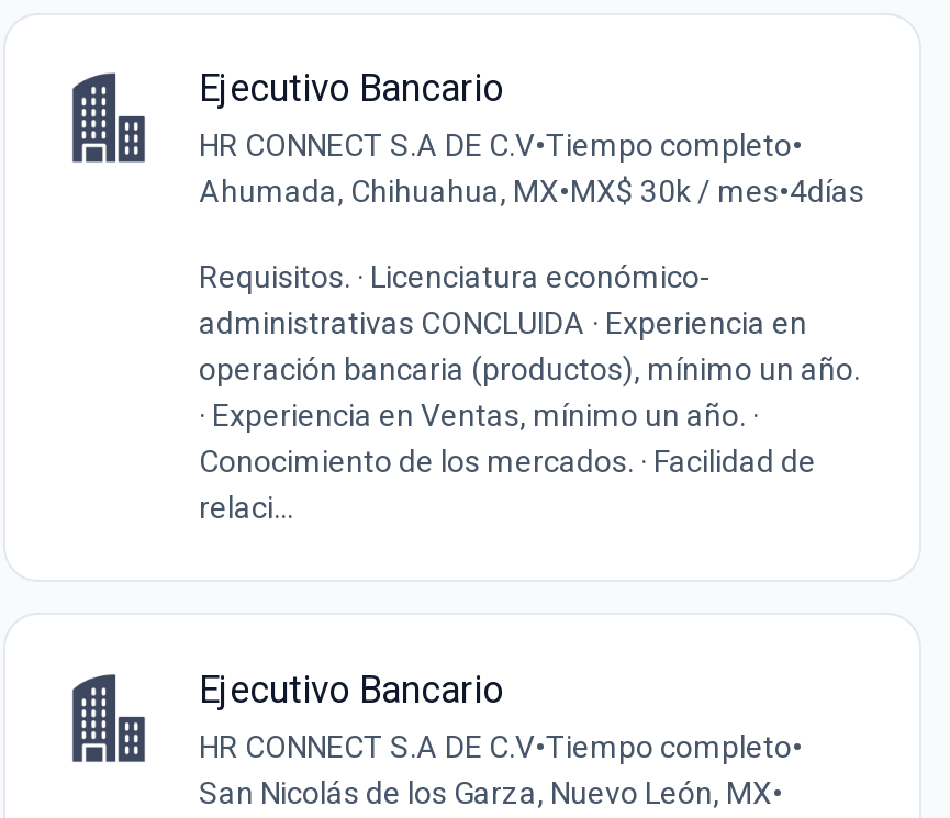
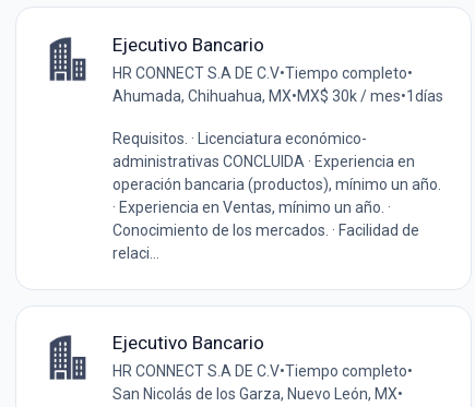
- Ahumada, Chihuahua, MX•MX$ 30k / mes•4días
+ Ahumada, Chihuahua, MX•MX$ 30k / mes•1días
